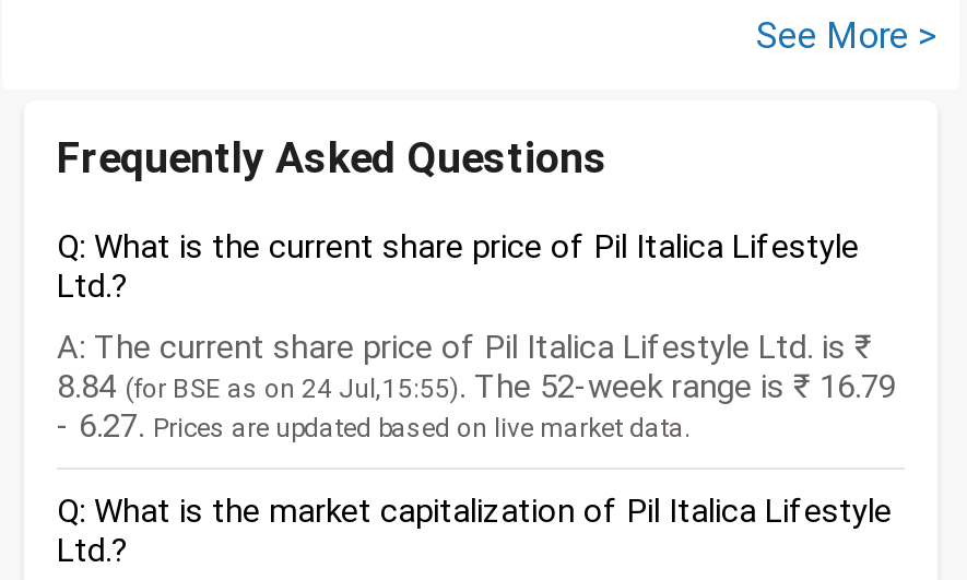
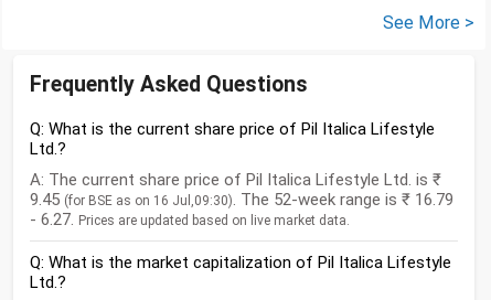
- 8.84 (for BSE as on 24 Jul,15:55). The 52-week range is ₹ 16.79
+ 9.45 (for BSE as on 16 Jul,09:30). The 52-week range is ₹ 16.79
